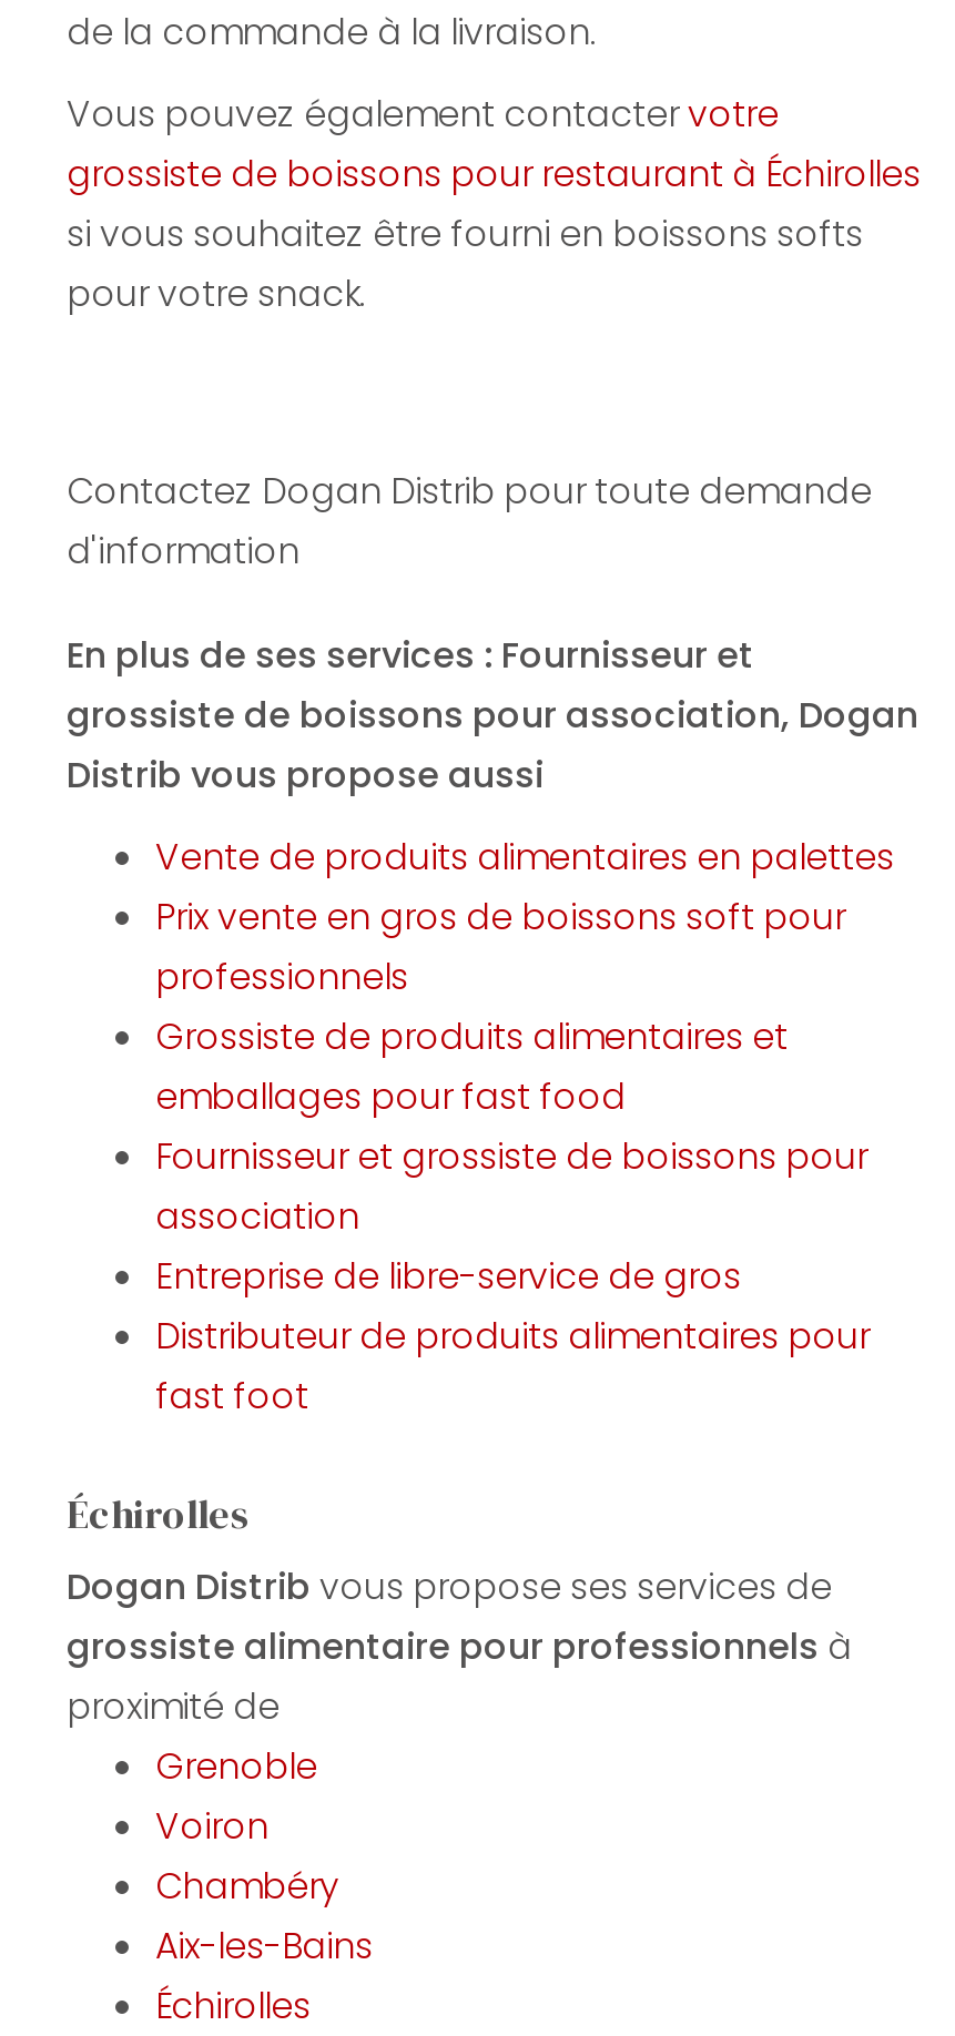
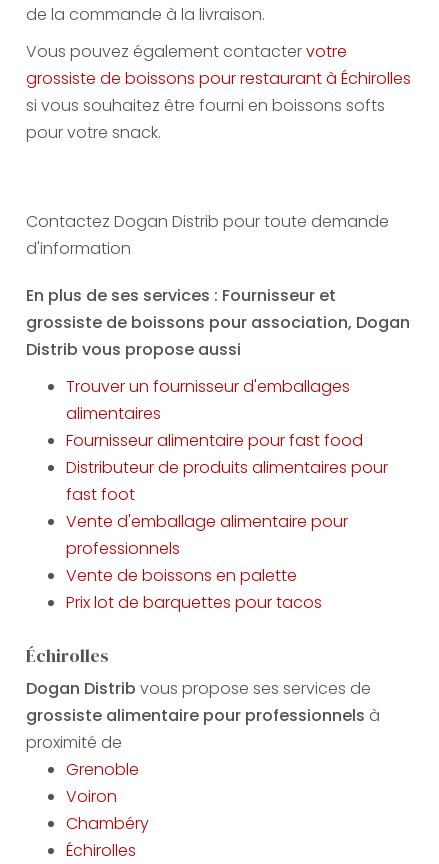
- Vente de produits alimentaires en palettes
- Prix vente en gros de boissons soft pour
- Grossiste de produits alimentaires et
- emballages pour fast food
- Fournisseur et grossiste de boissons pour
- association
- Entreprise de libre-service de gros
+ Trouver un fournisseur d'emballages
+ alimentaires
+ Fournisseur alimentaire pour fast food

moved down: professionnels

moved up: Distributeur de produits alimentaires pour | fast foot

+ Vente d'emballage alimentaire pour
+ Vente de boissons en palette
+ Prix lot de barquettes pour tacos

- Aix-les-Bains
